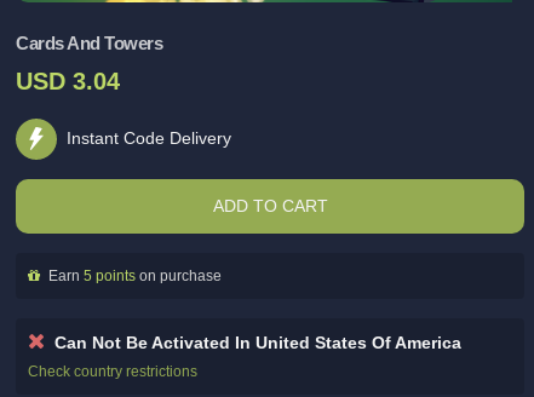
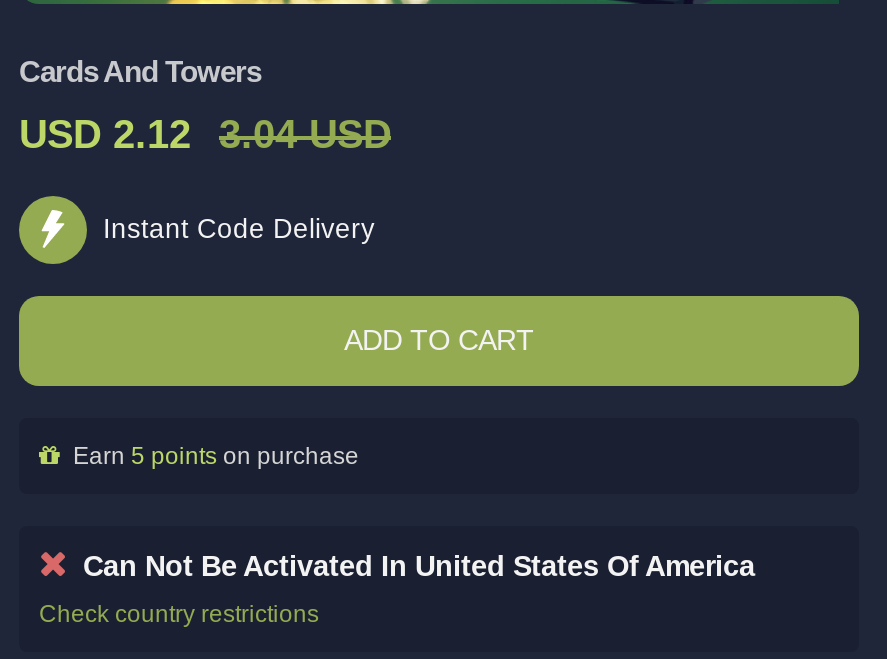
- USD 3.04
+ USD 2.12 3.04 USD
